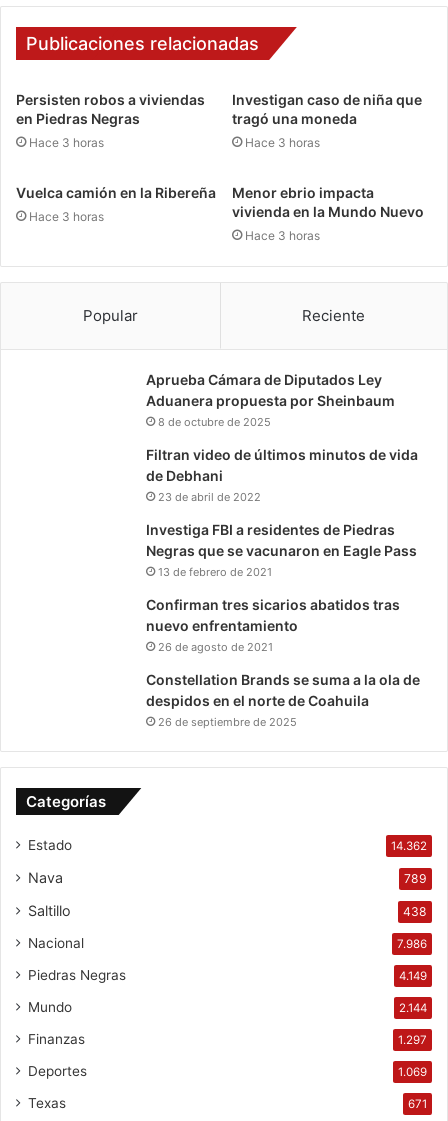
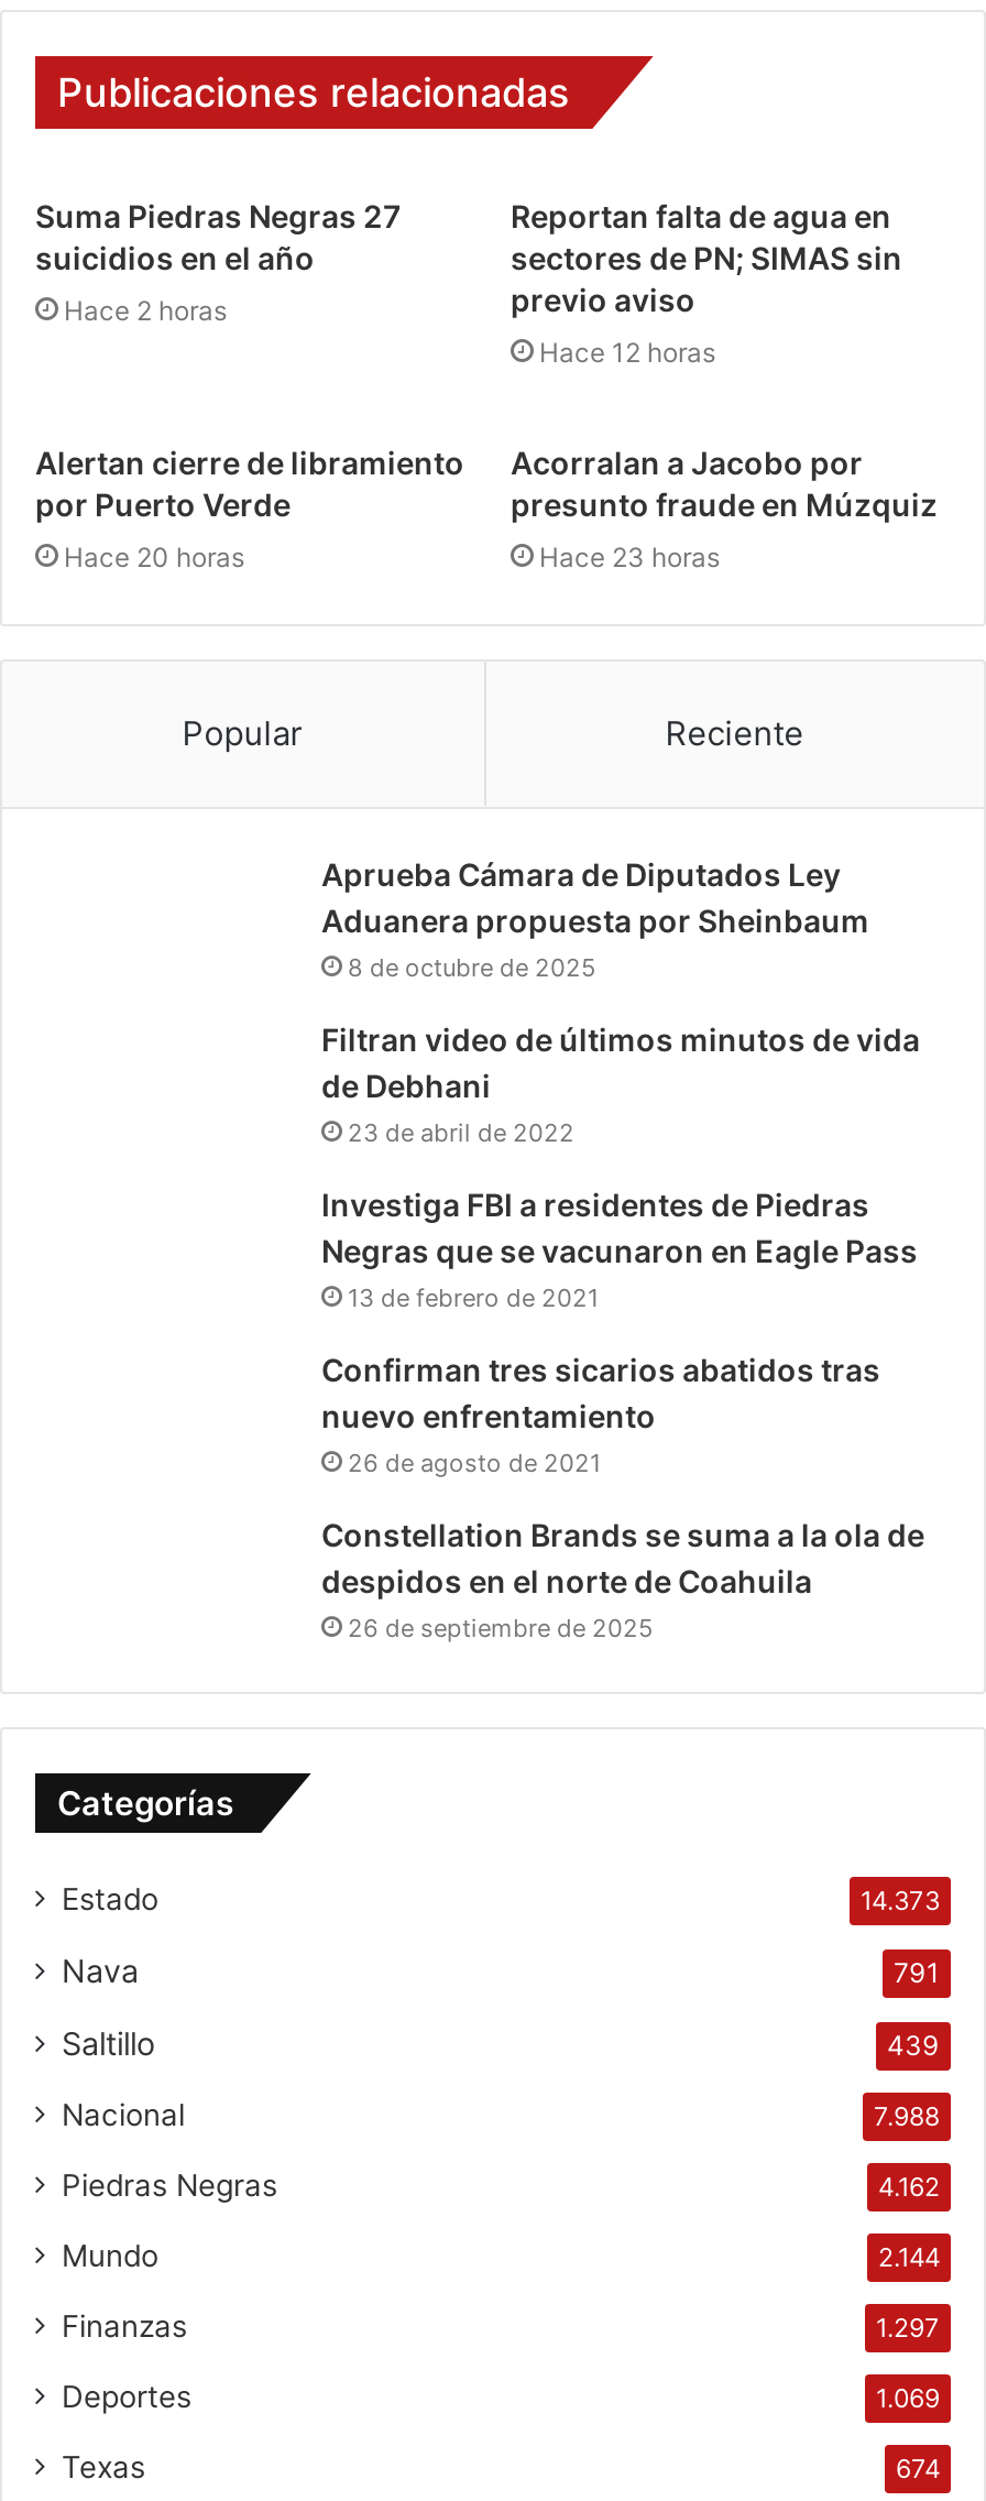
- Persisten robos a viviendas
- en Piedras Negras
+ Suma Piedras Negras 27
+ suicidios en el año

- Investigan caso de niña que
- tragó una moneda
+ Reportan falta de agua en
+ sectores de PN; SIMAS sin
+ previo aviso

- Hace 3 horas
+ Hace 2 horas

- Hace 3 horas
+ Hace 12 horas

- Vuelca camión en la Ribereña
+ Alertan cierre de libramiento
+ por Puerto Verde

- Menor ebrio impacta
- vivienda en la Mundo Nuevo
+ Acorralan a Jacobo por
+ presunto fraude en Múzquiz

- Hace 3 horas
+ Hace 20 horas

- Hace 3 horas
+ Hace 23 horas

- 14.362
+ 14.373

- 789
+ 791

- 438
+ 439

- 7.986
+ 7.988

- 4.149
+ 4.162

- 671
+ 674
